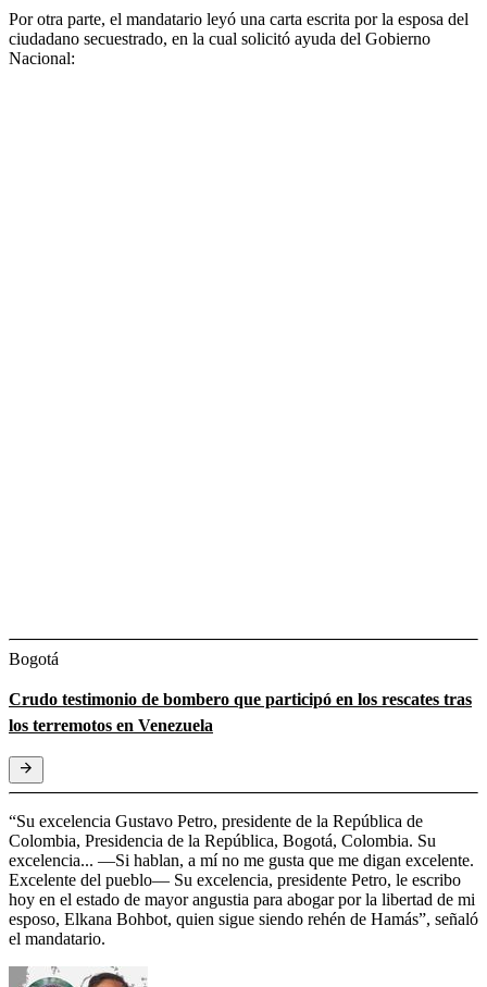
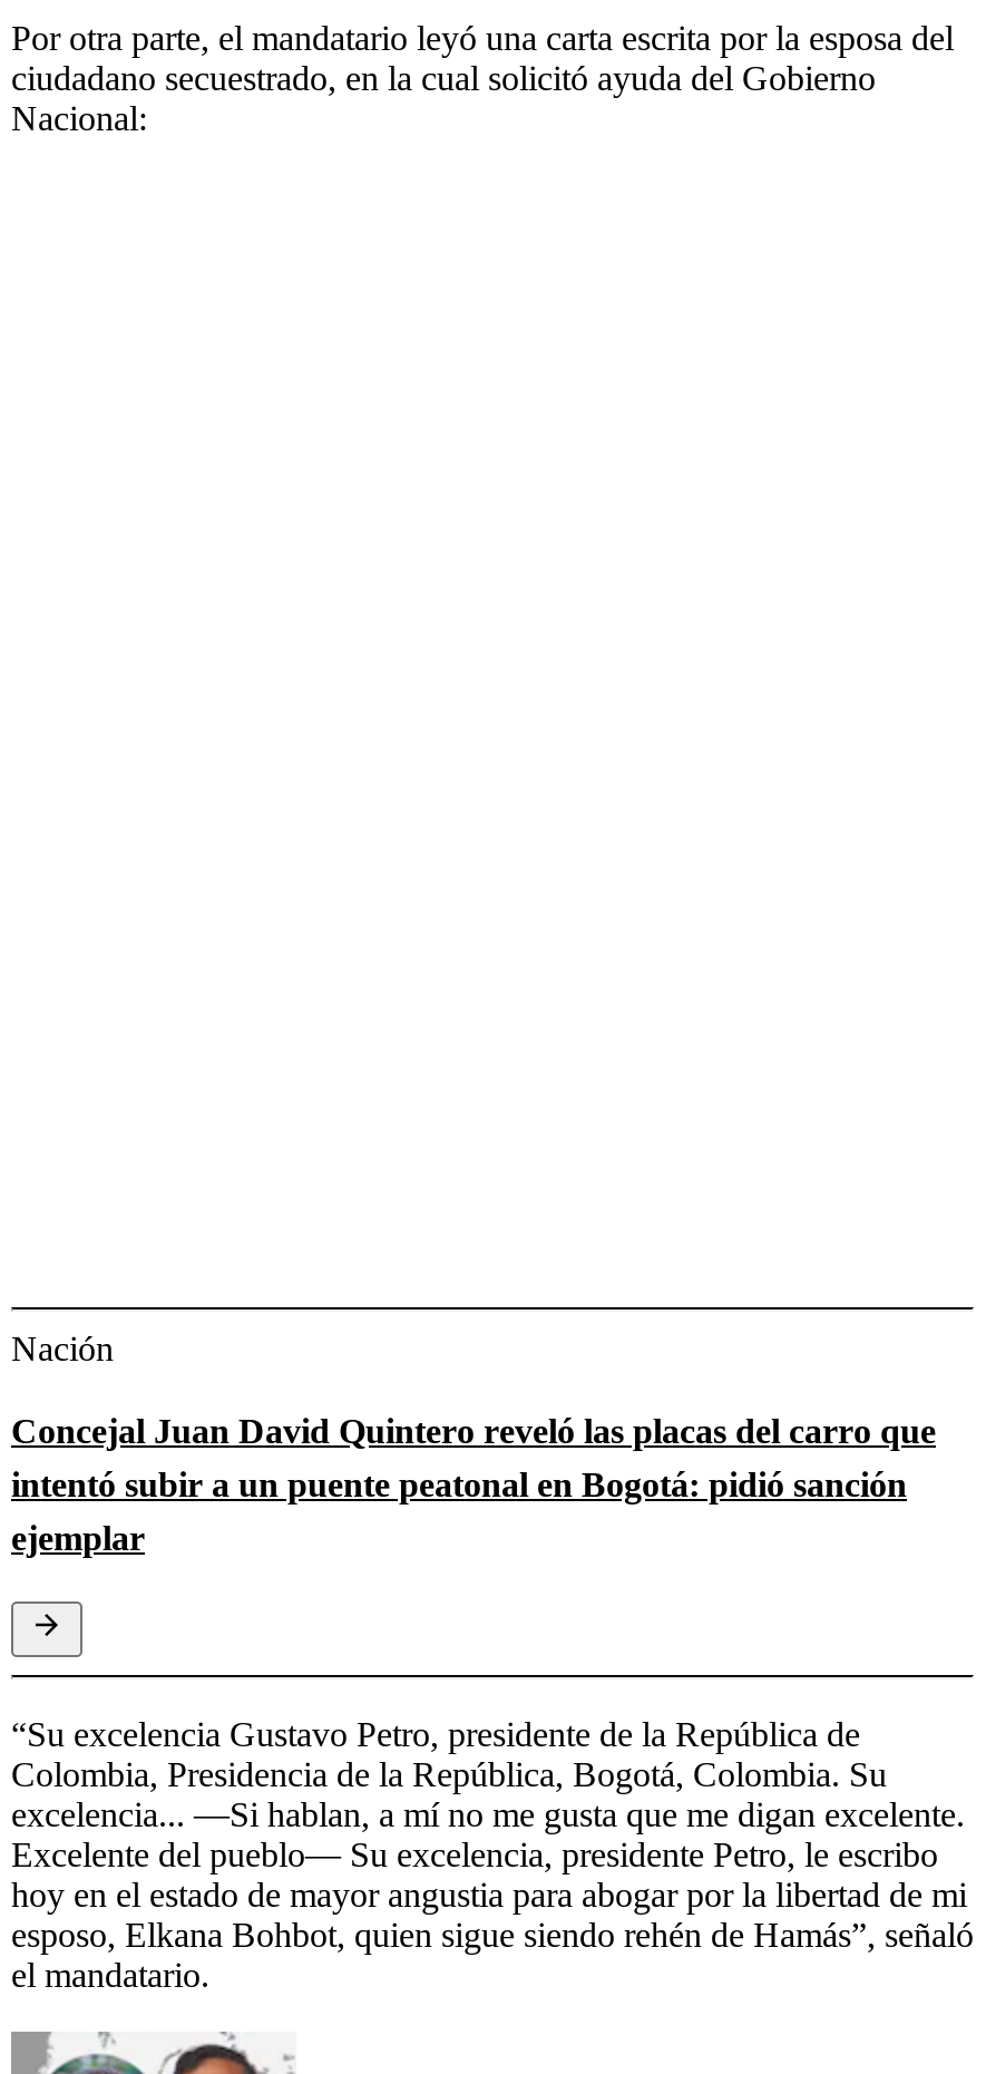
- Bogotá
+ Nación

- Crudo testimonio de bombero que participó en los rescates tras
- los terremotos en Venezuela
+ Concejal Juan David Quintero reveló las placas del carro que
+ intentó subir a un puente peatonal en Bogotá: pidió sanción
+ ejemplar
